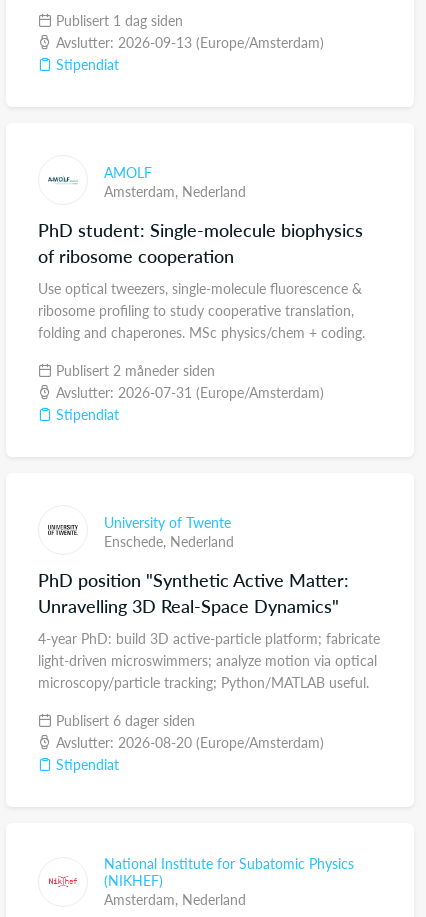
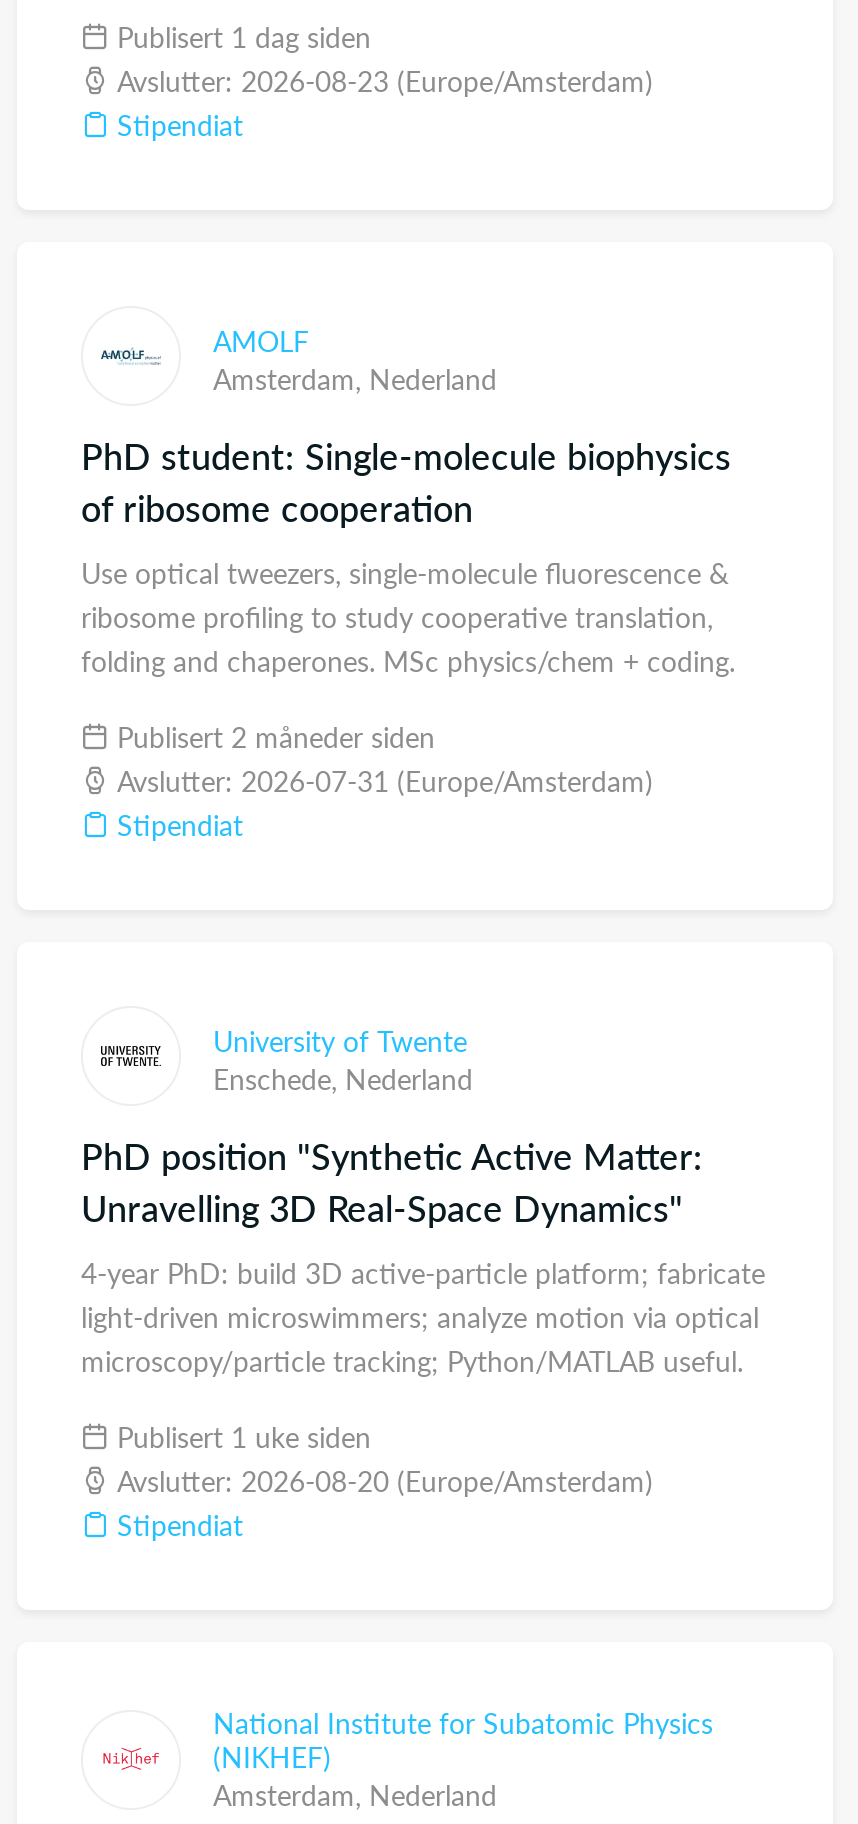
- Avslutter: 2026-09-13 (Europe/Amsterdam)
+ Avslutter: 2026-08-23 (Europe/Amsterdam)

- Publisert 6 dager siden
+ Publisert 1 uke siden
